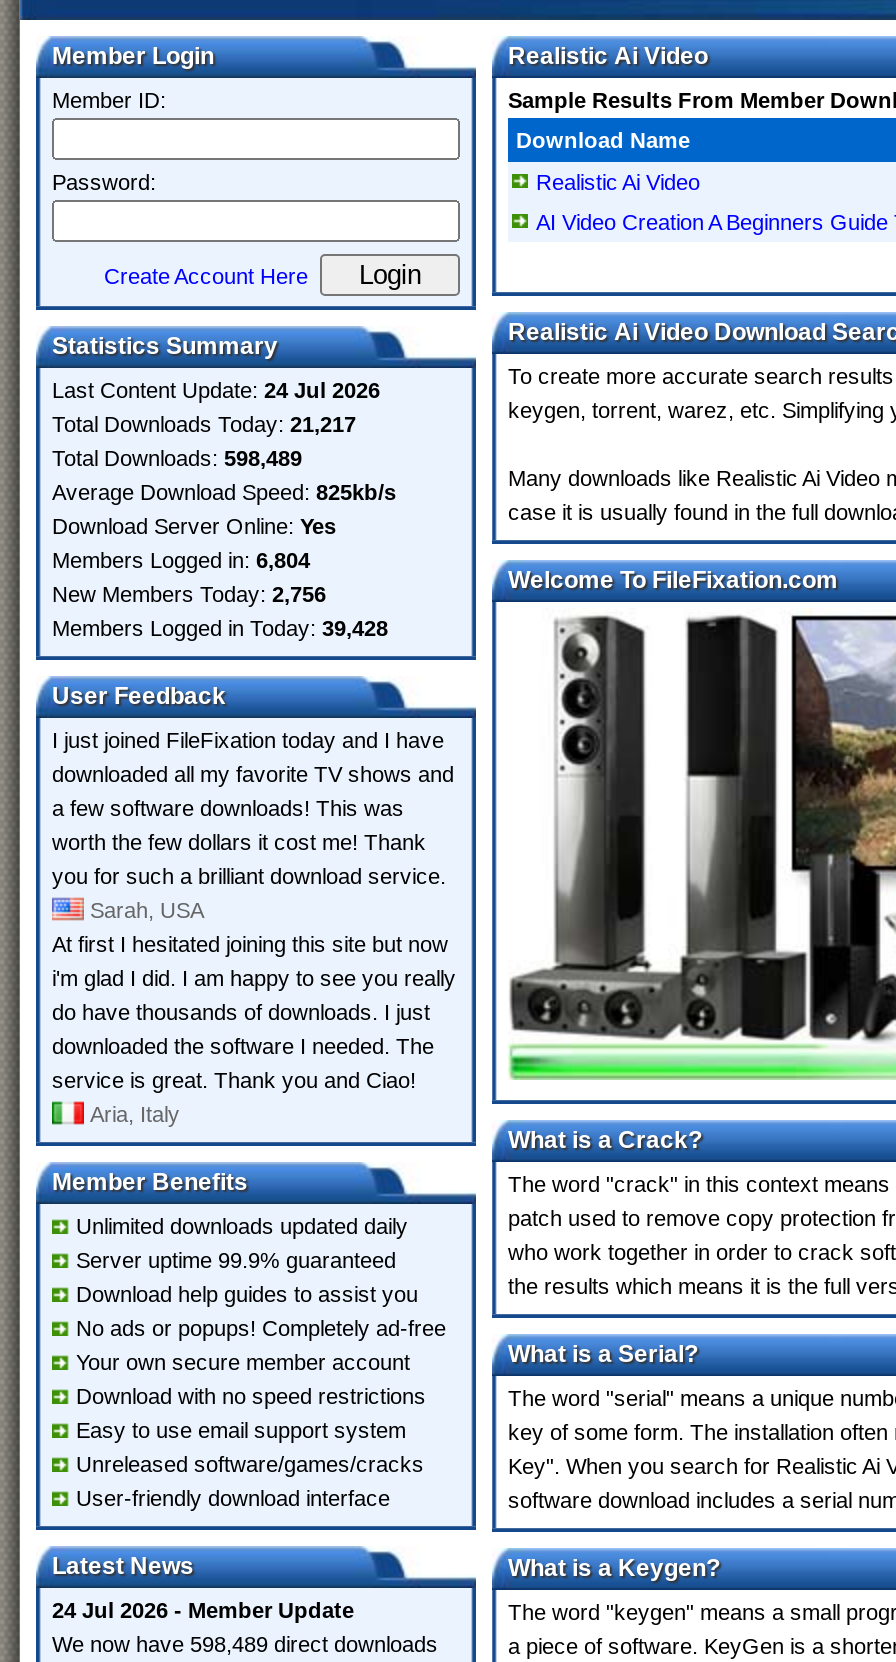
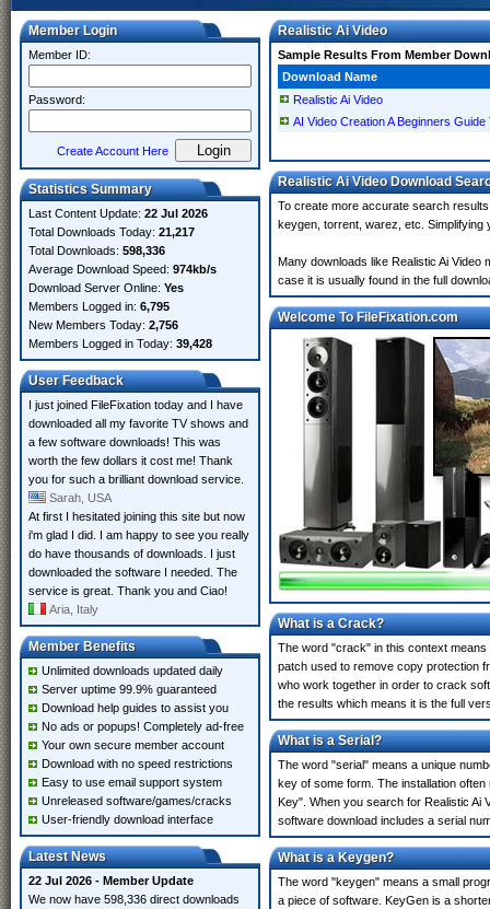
- Last Content Update: 24 Jul 2026
+ Last Content Update: 22 Jul 2026

- Total Downloads: 598,489
+ Total Downloads: 598,336

- Average Download Speed: 825kb/s
+ Average Download Speed: 974kb/s

- Members Logged in: 6,804
+ Members Logged in: 6,795

- 24 Jul 2026 - Member Update
+ 22 Jul 2026 - Member Update

- We now have 598,489 direct downloads
+ We now have 598,336 direct downloads
